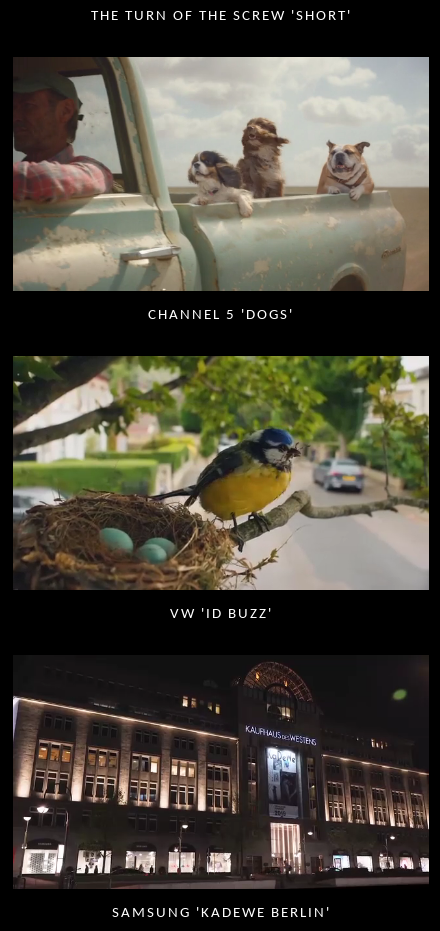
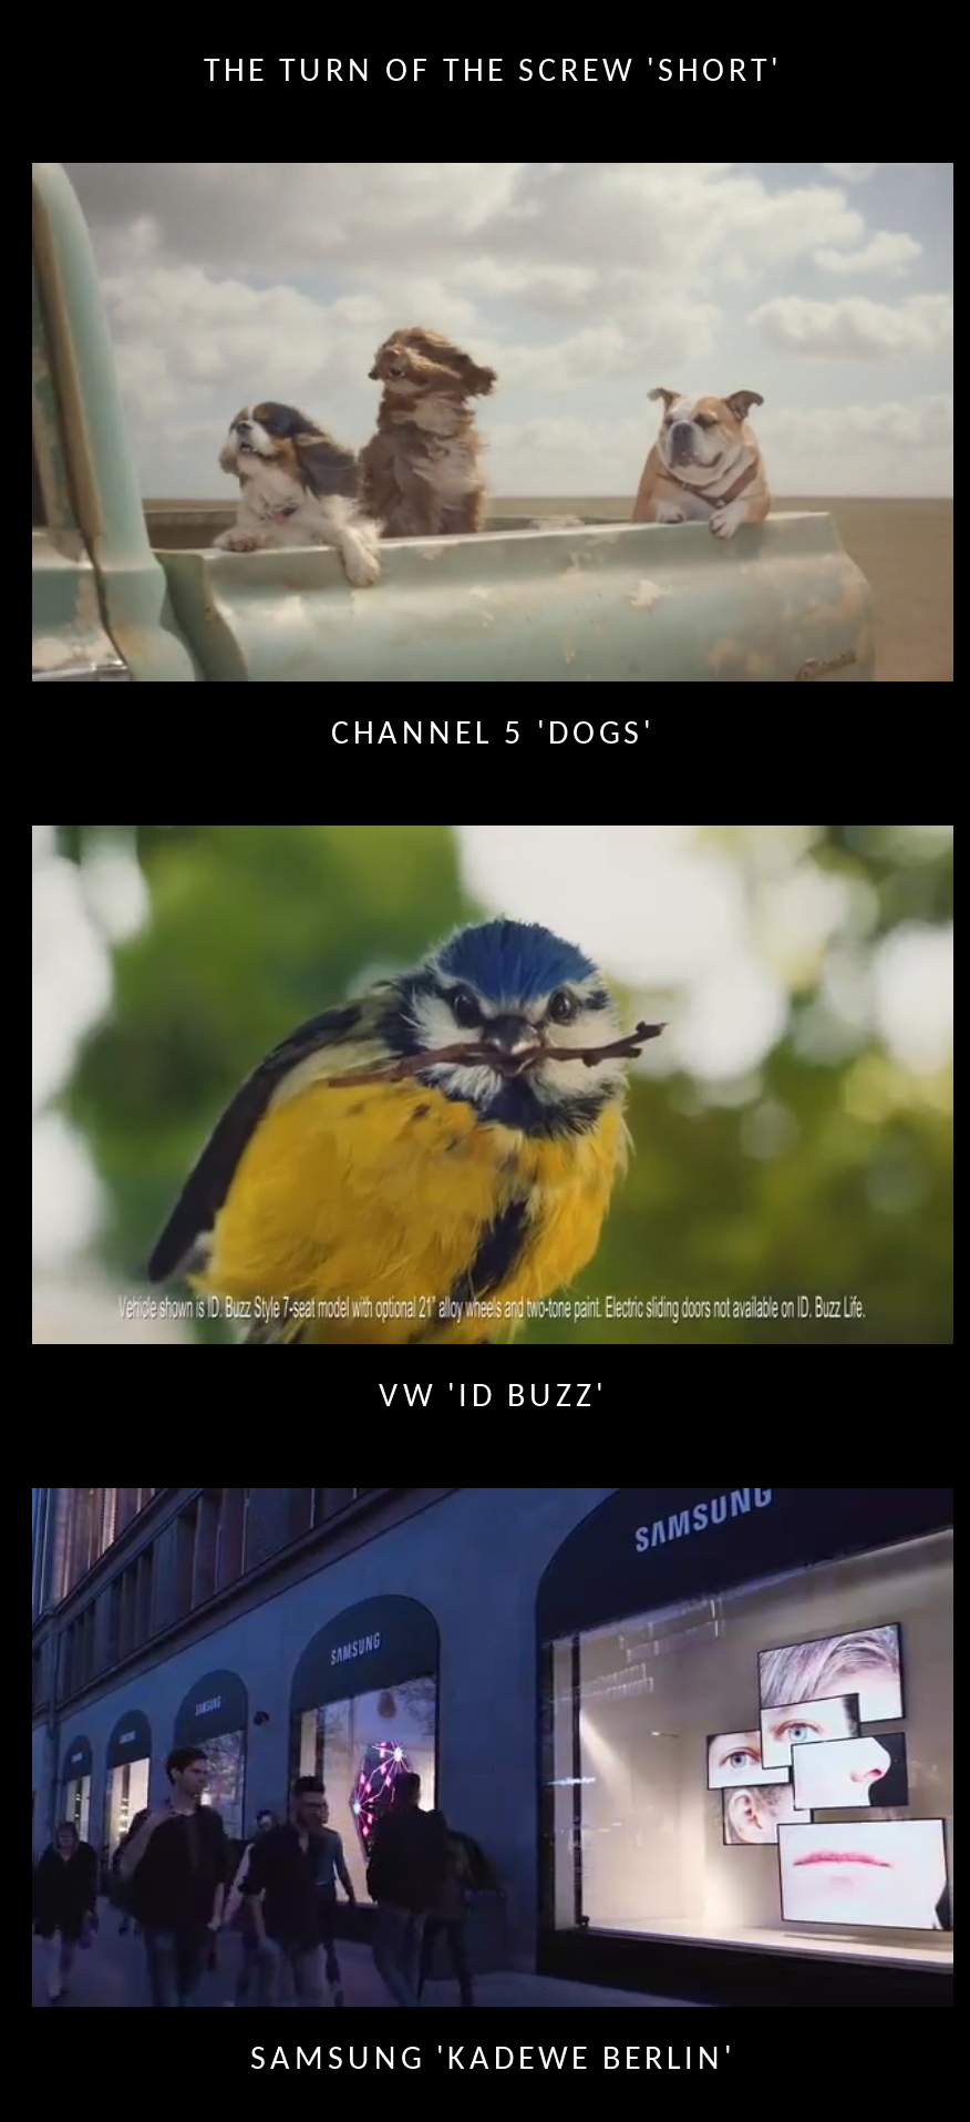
- [image]
+ [image]

- [image]
+ [image]

- [image]
+ [image]
